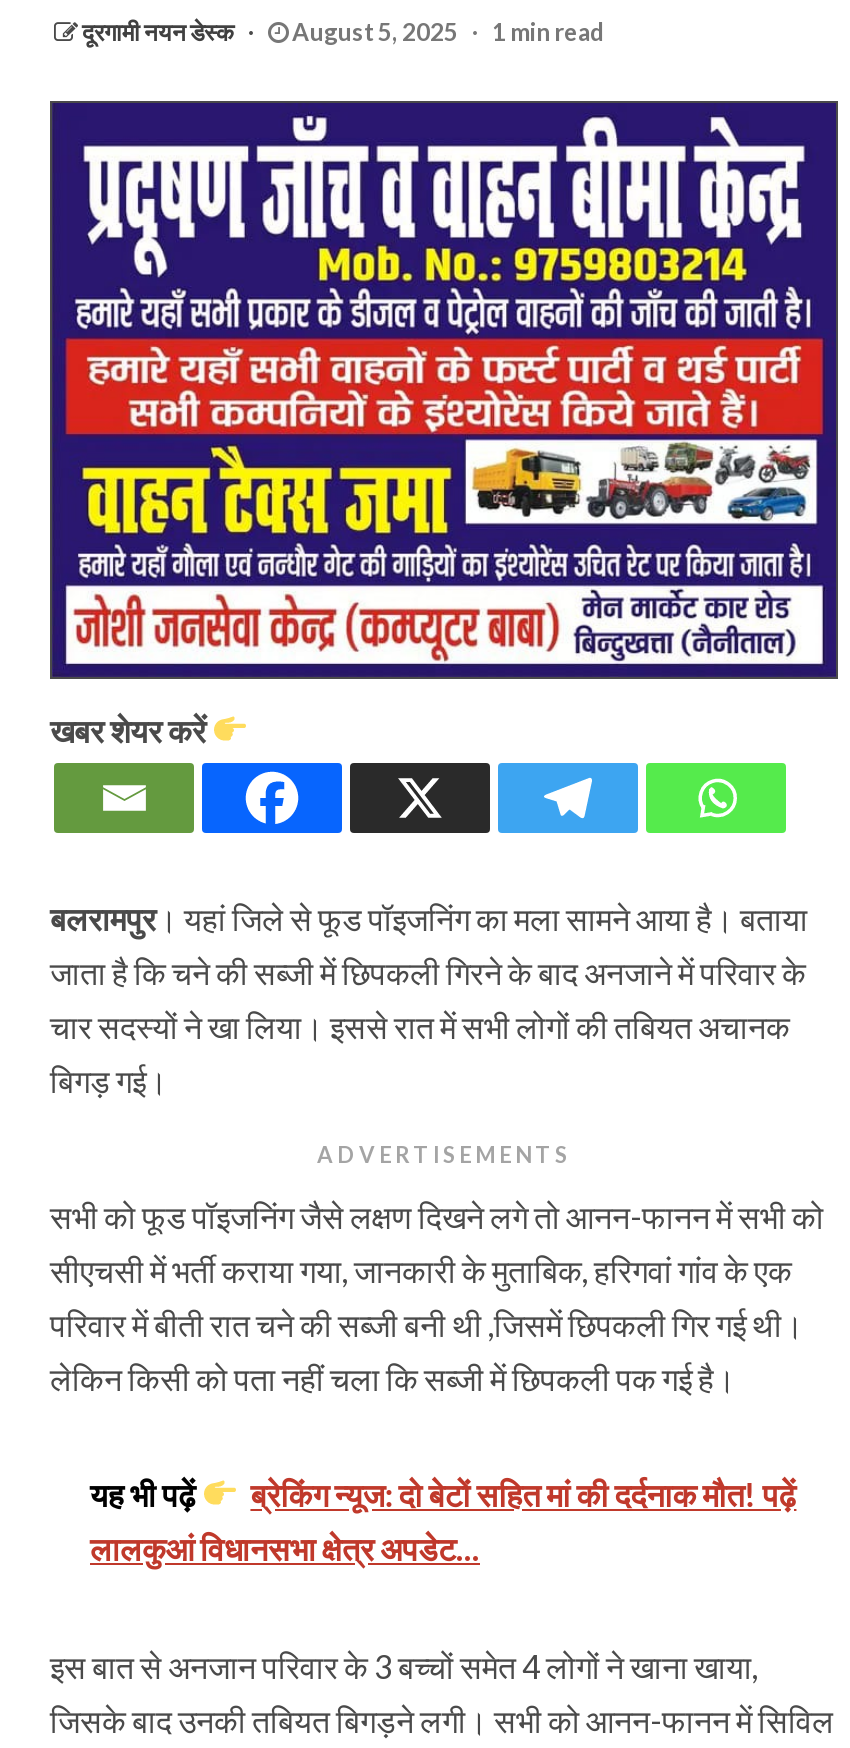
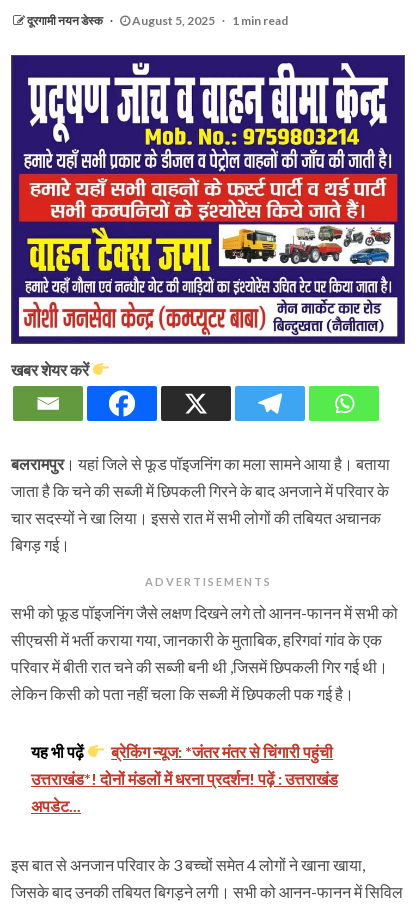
- ब्रेकिंग न्यूज: दो बेटों सहित मां की दर्दनाक मौत! पढ़ें
- लालकुआं विधानसभा क्षेत्र अपडेट...
+ ब्रेकिंग न्यूज: *जंतर मंतर से चिंगारी पहुंची
+ उत्तराखंड*! दोनों मंडलों में धरना प्रदर्शन! पढ़ें : उत्तराखंड
+ अपडेट...
